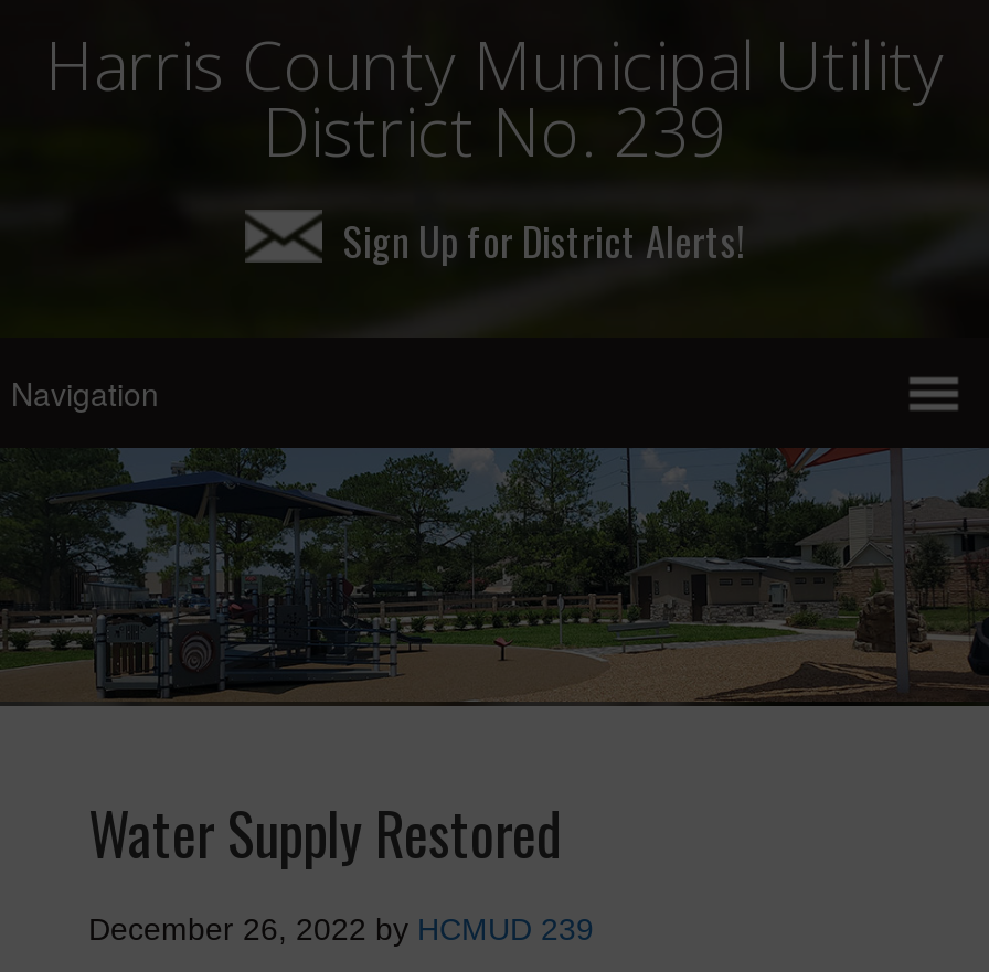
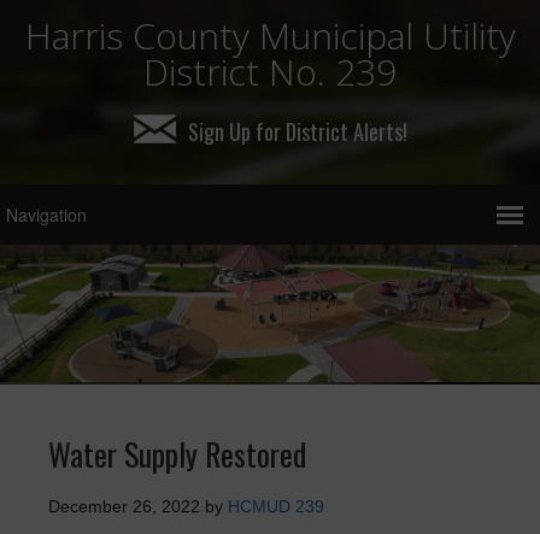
- [image]
+ [image]
